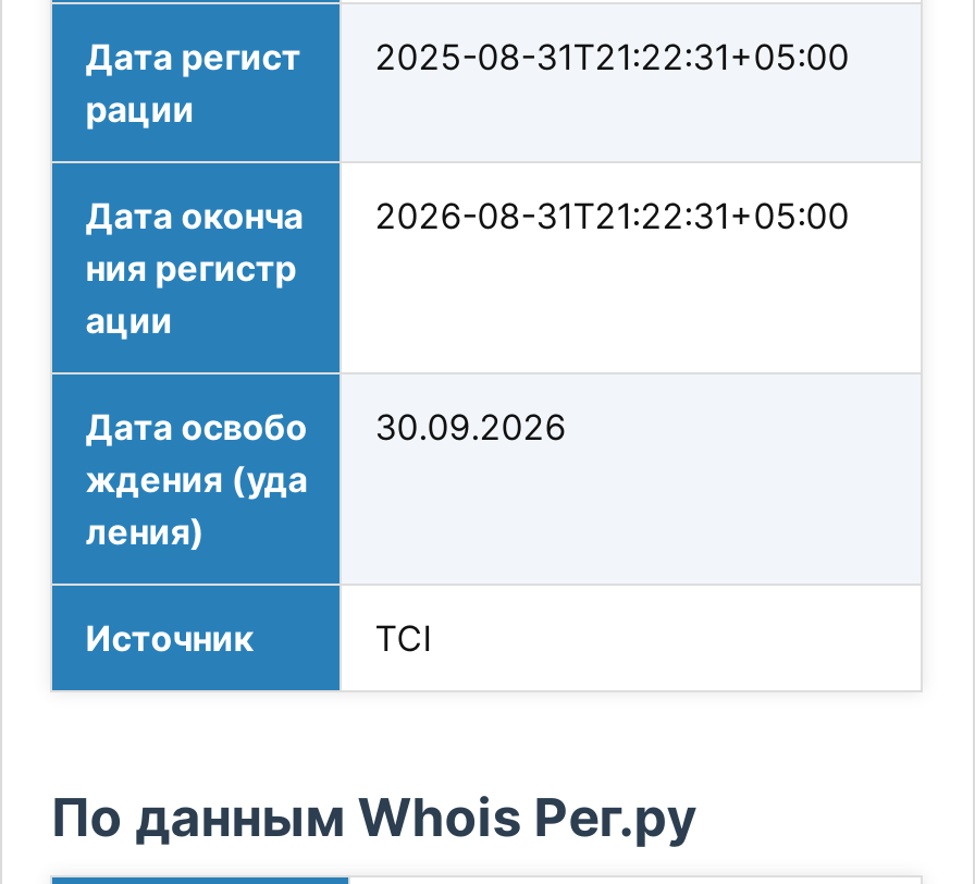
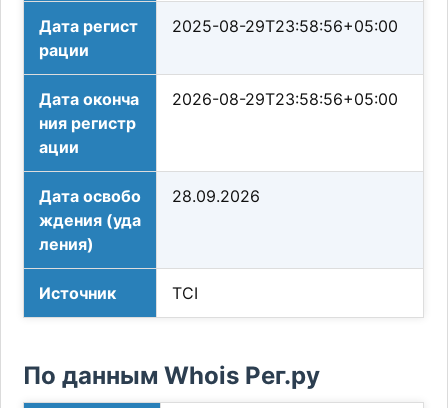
- Дата регист 2025-08-31T21:22:31+05:00
+ Дата регист 2025-08-29T23:58:56+05:00

- Дата оконча 2026-08-31T21:22:31+05:00
+ Дата оконча 2026-08-29T23:58:56+05:00

- Дата освобо 30.09.2026
+ Дата освобо 28.09.2026
